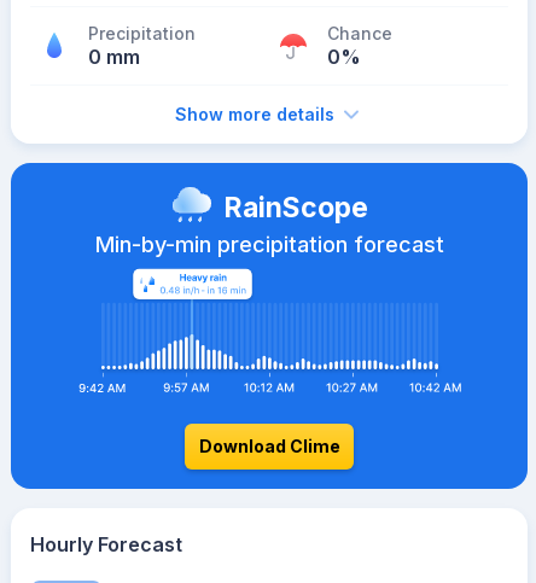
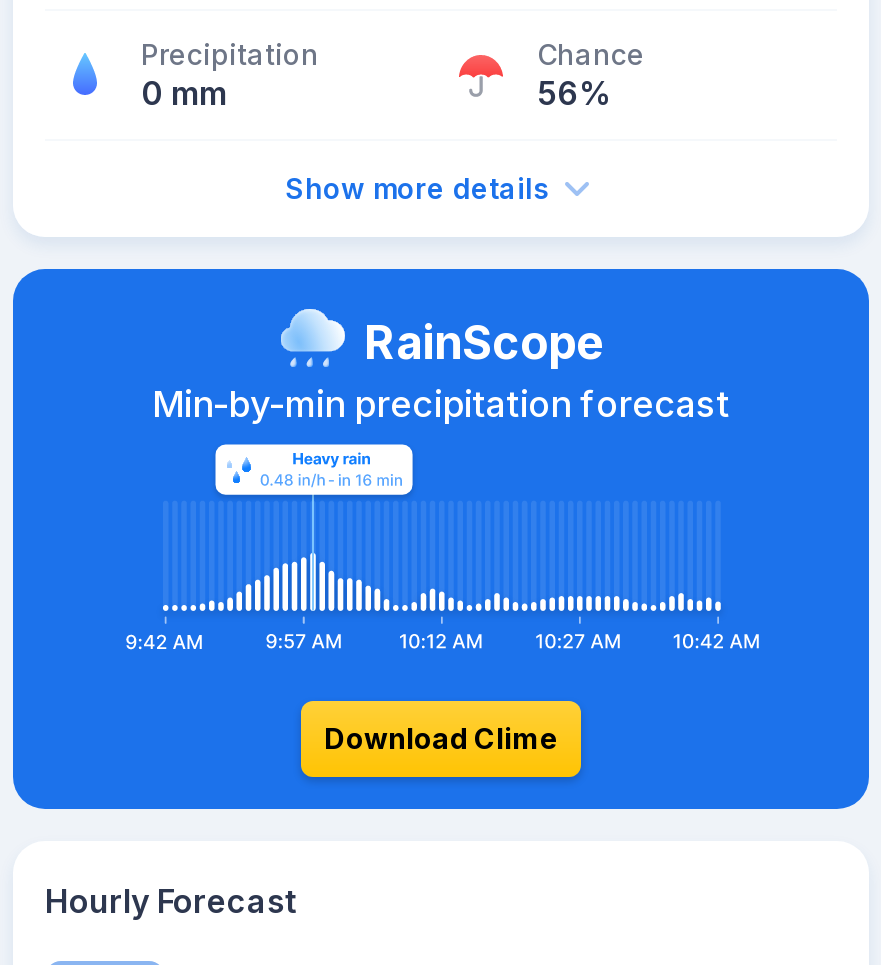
- 0%
+ 56%
